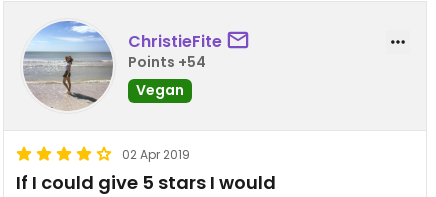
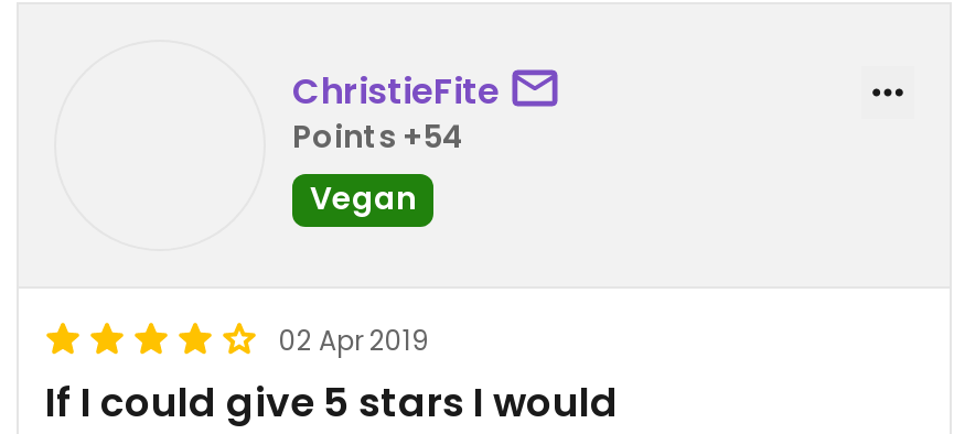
- [image]
